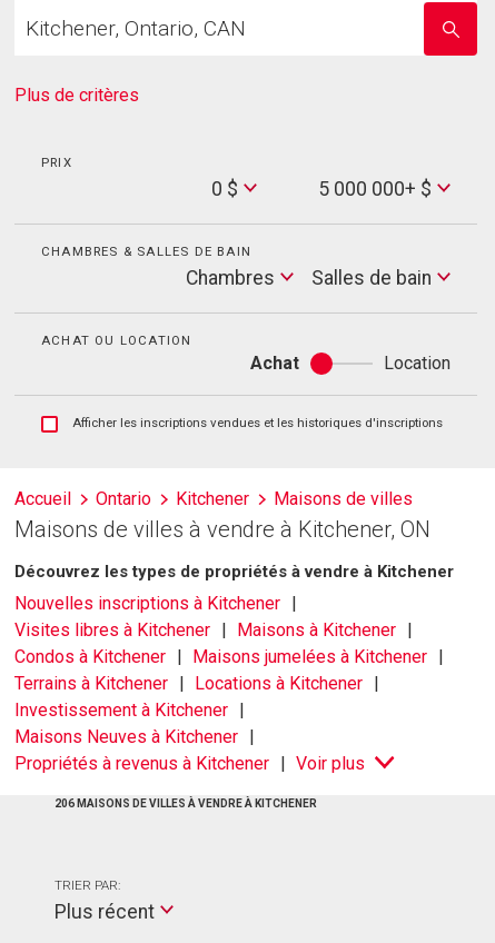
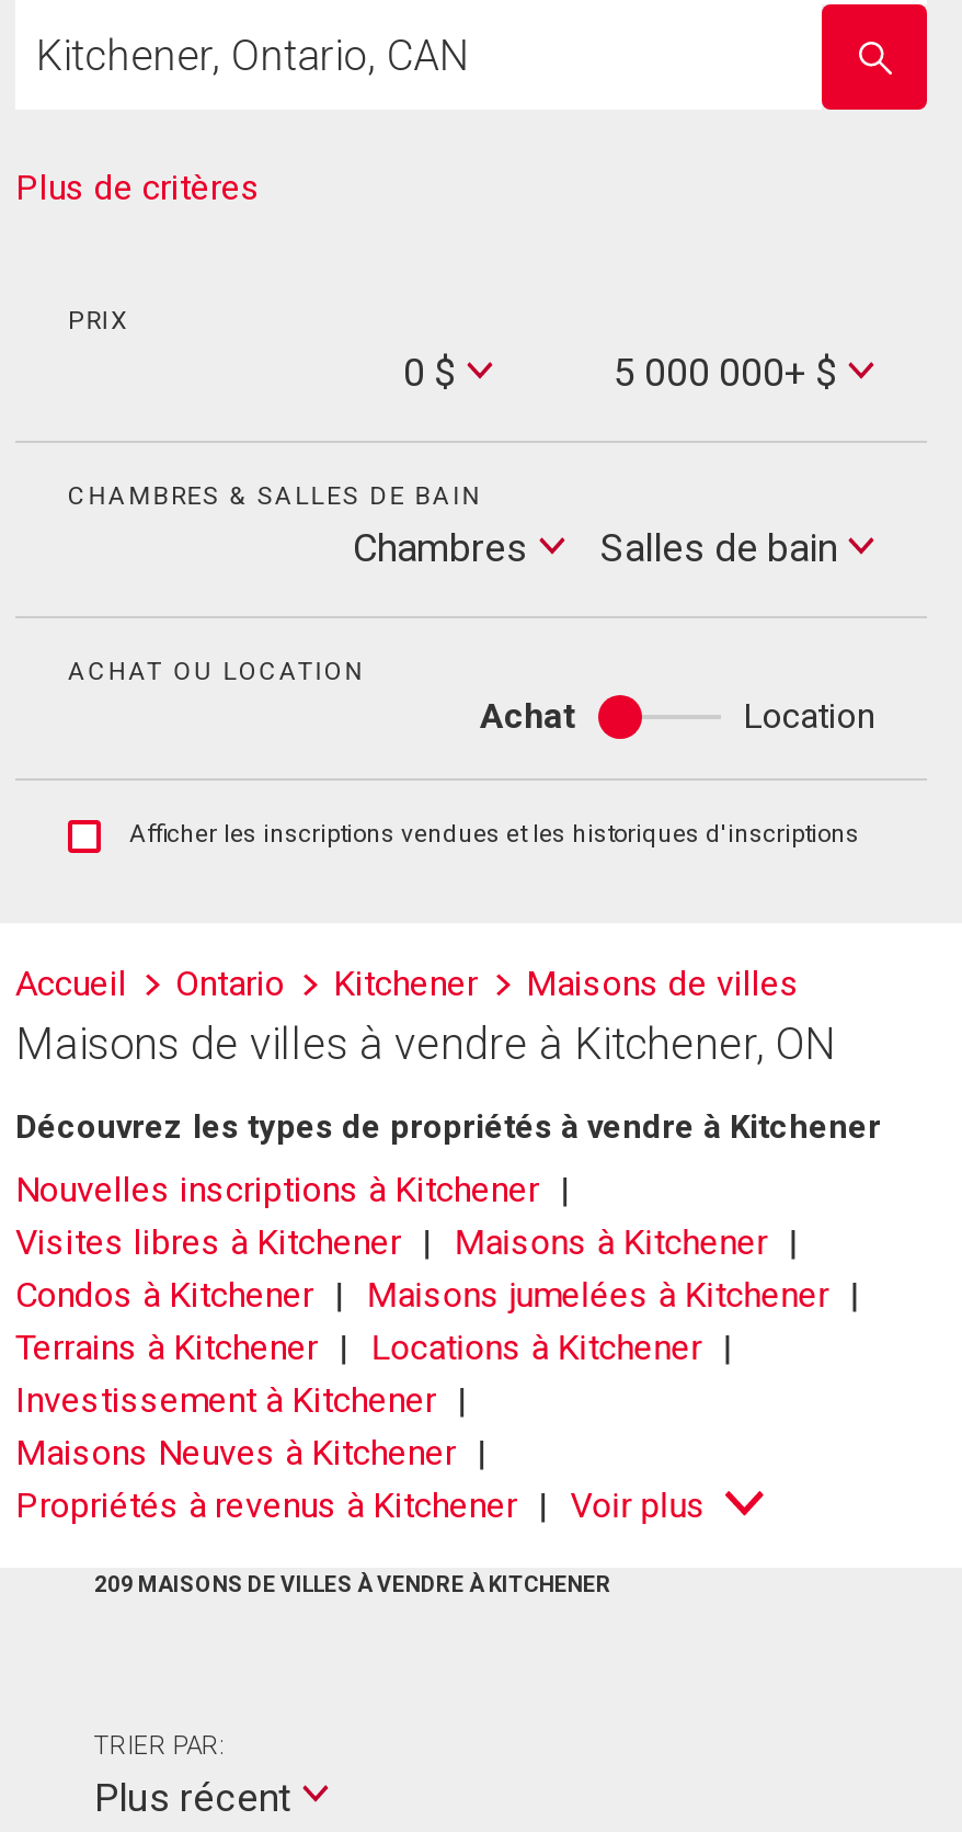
- 206 MAISONS DE VILLES À VENDRE À KITCHENER
+ 209 MAISONS DE VILLES À VENDRE À KITCHENER
